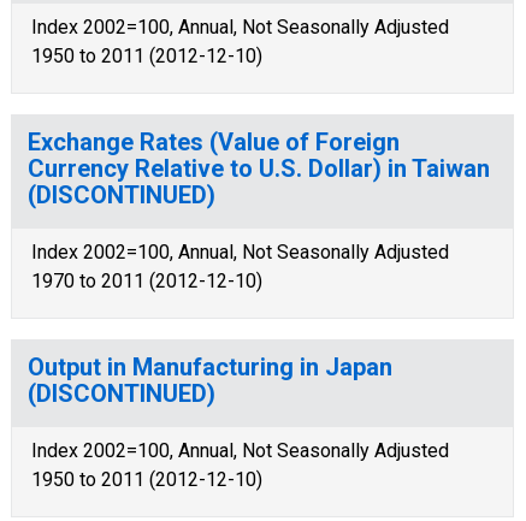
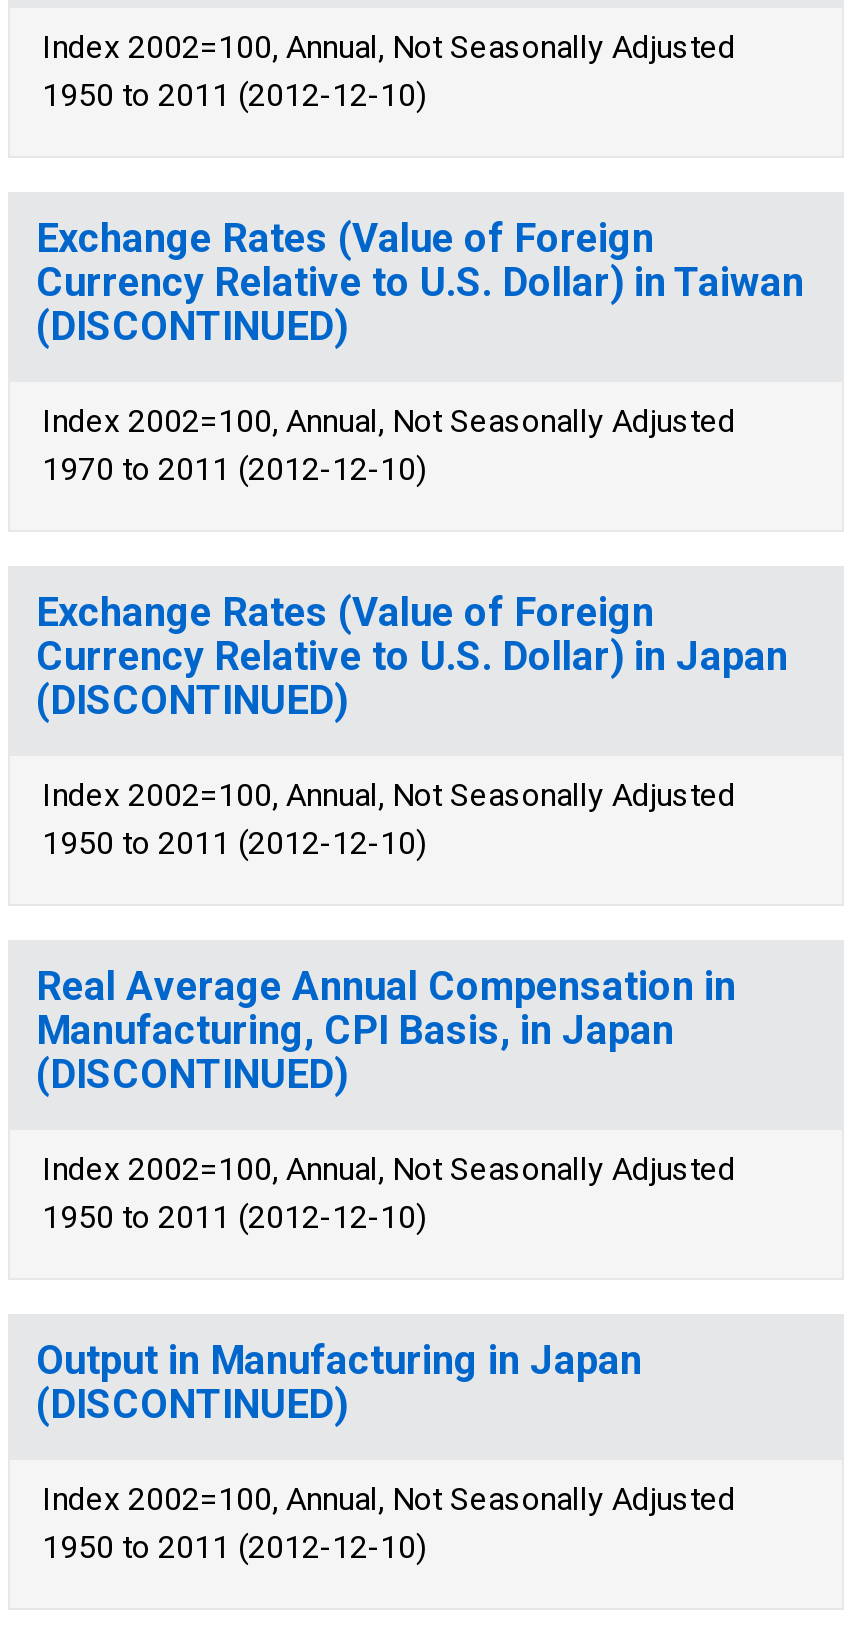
+ Exchange Rates (Value of Foreign
+ Currency Relative to U.S. Dollar) in Japan
+ (DISCONTINUED)
+ Index 2002=100, Annual, Not Seasonally Adjusted
+ 1950 to 2011 (2012-12-10)
+ Real Average Annual Compensation in
+ Manufacturing, CPI Basis, in Japan
+ (DISCONTINUED)
+ Index 2002=100, Annual, Not Seasonally Adjusted
+ 1950 to 2011 (2012-12-10)
